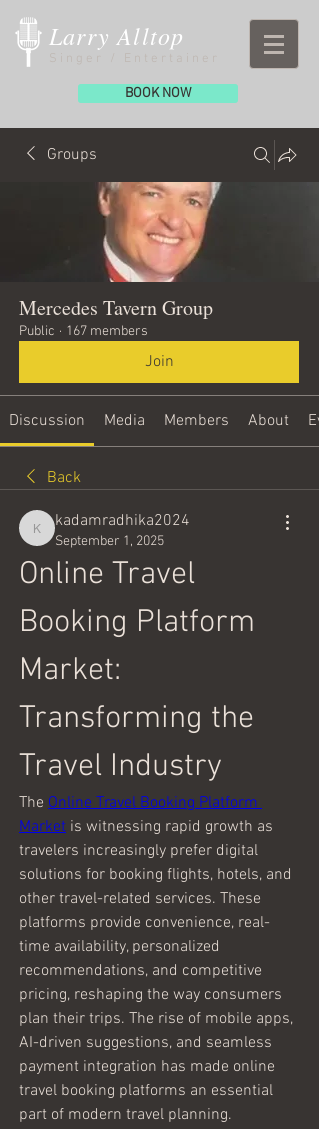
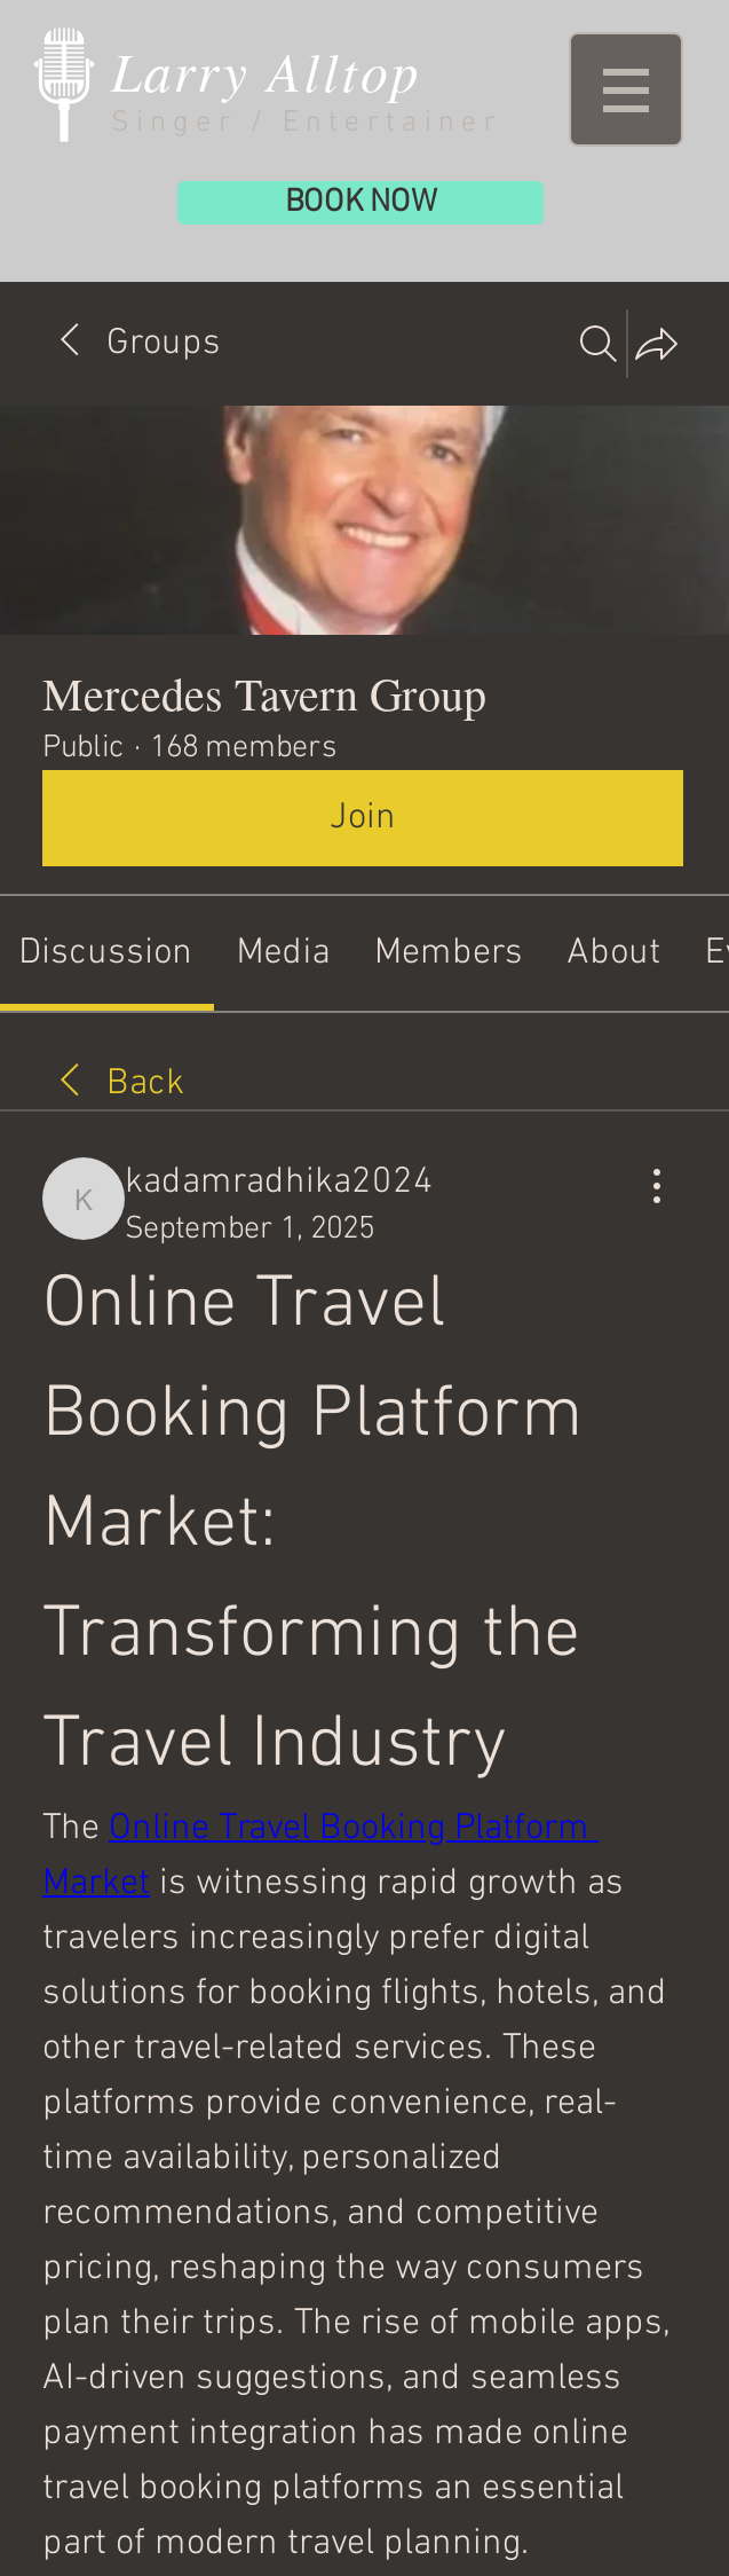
- Public · 167 members
+ Public · 168 members
